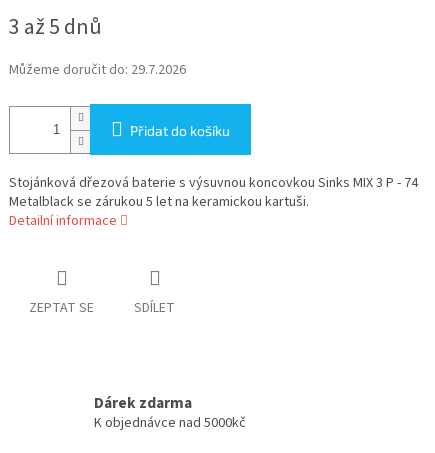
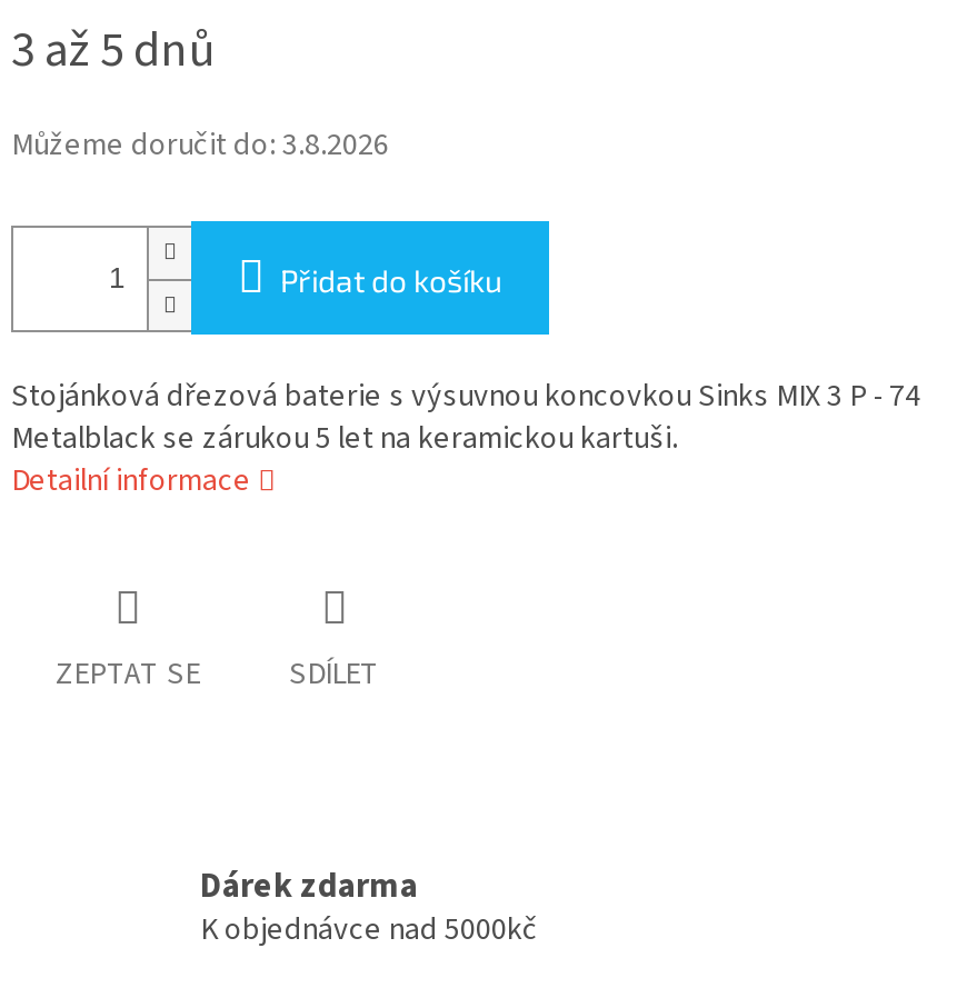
- Můžeme doručit do: 29.7.2026
+ Můžeme doručit do: 3.8.2026
